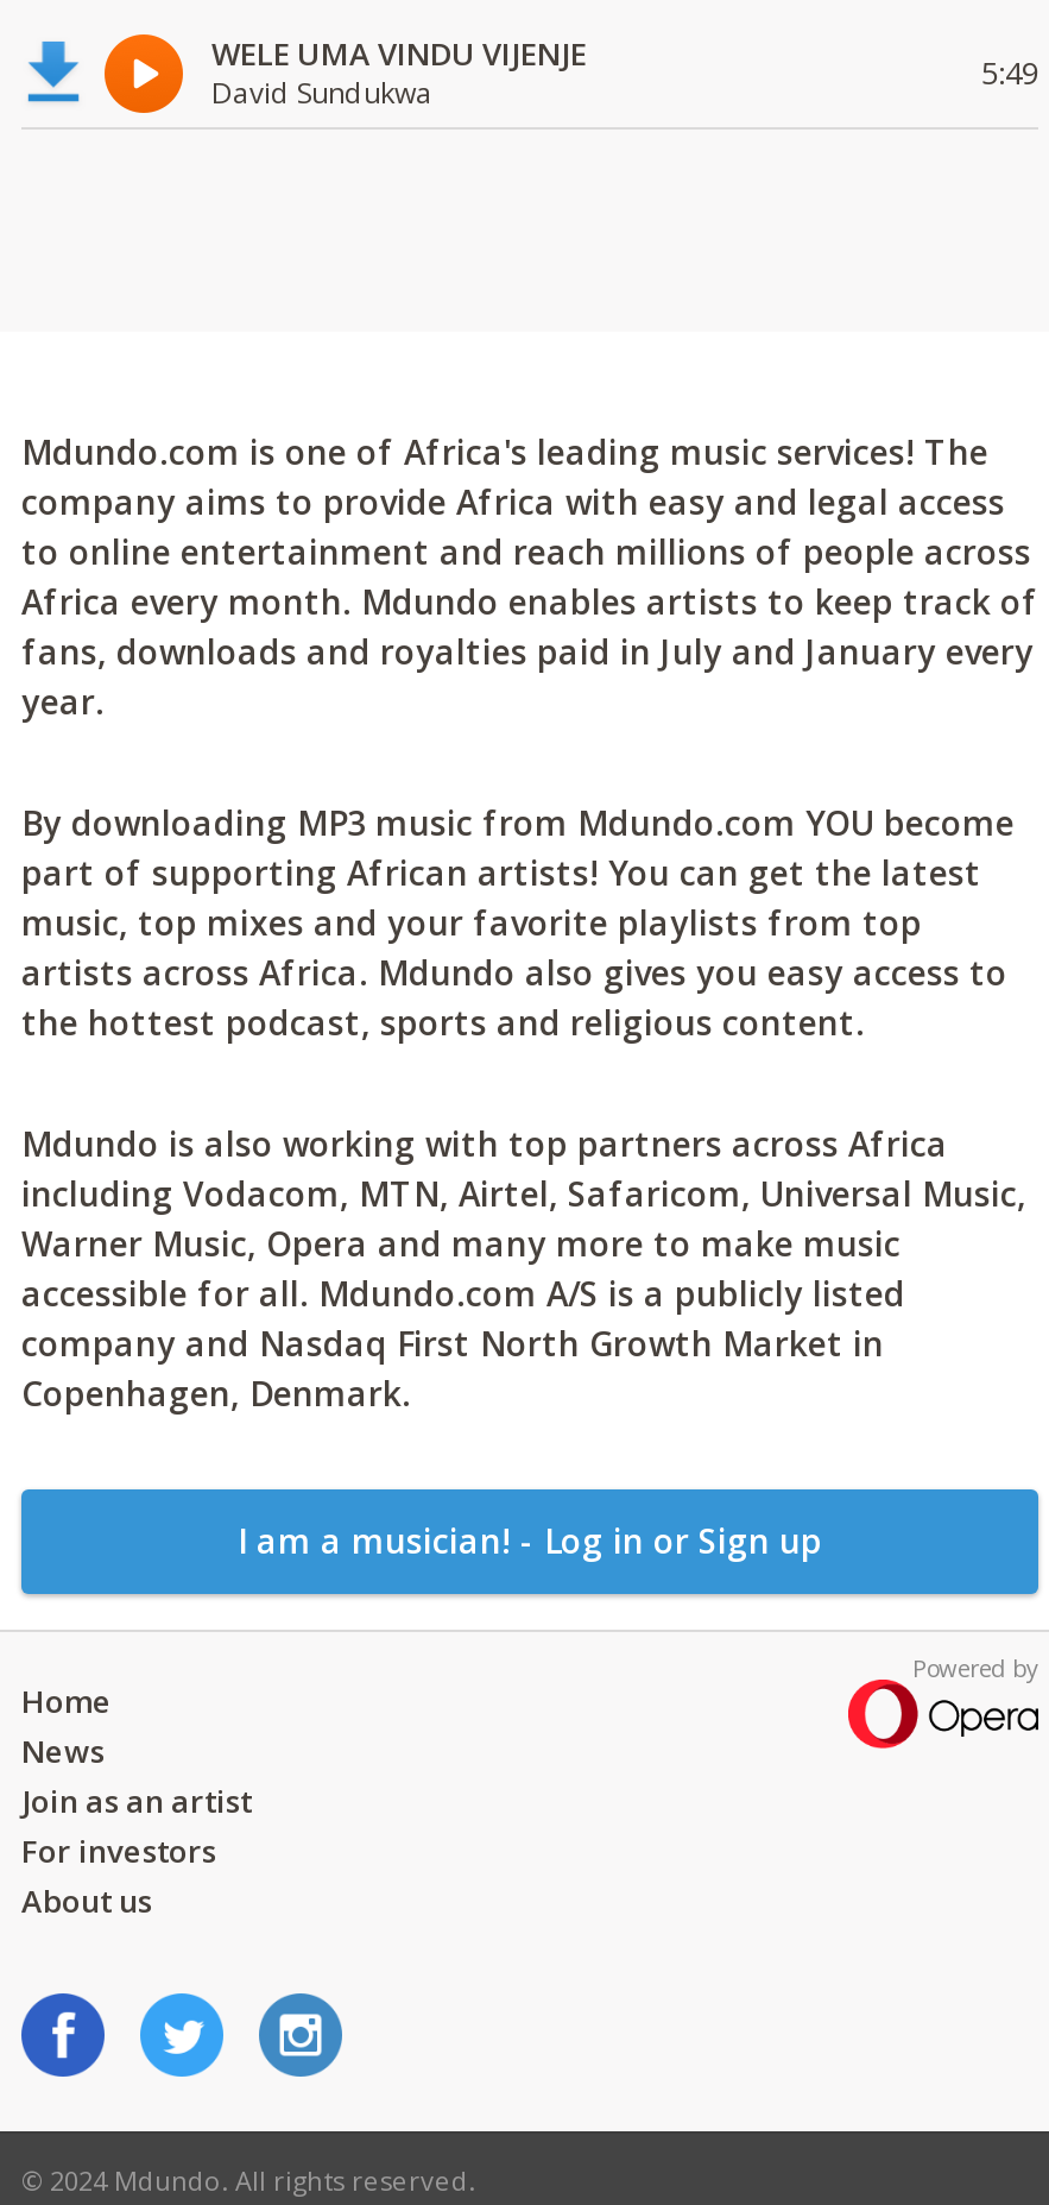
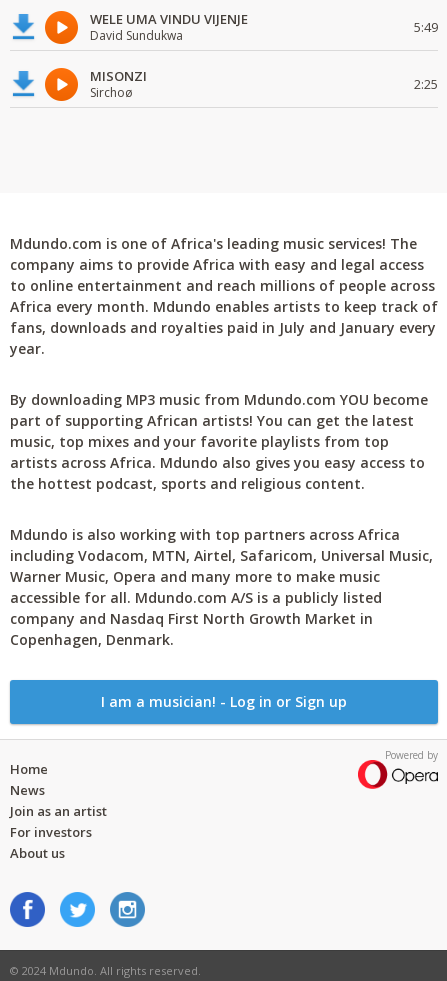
+ MISONZI
+ Sirchoø
+ 2:25
